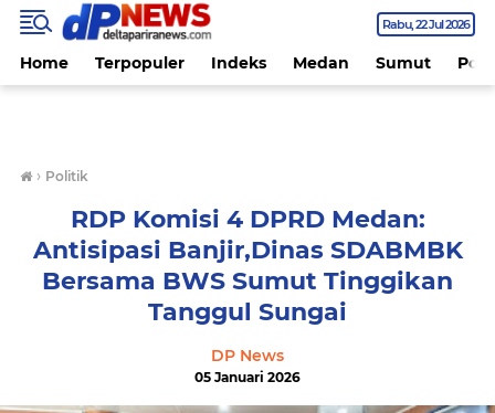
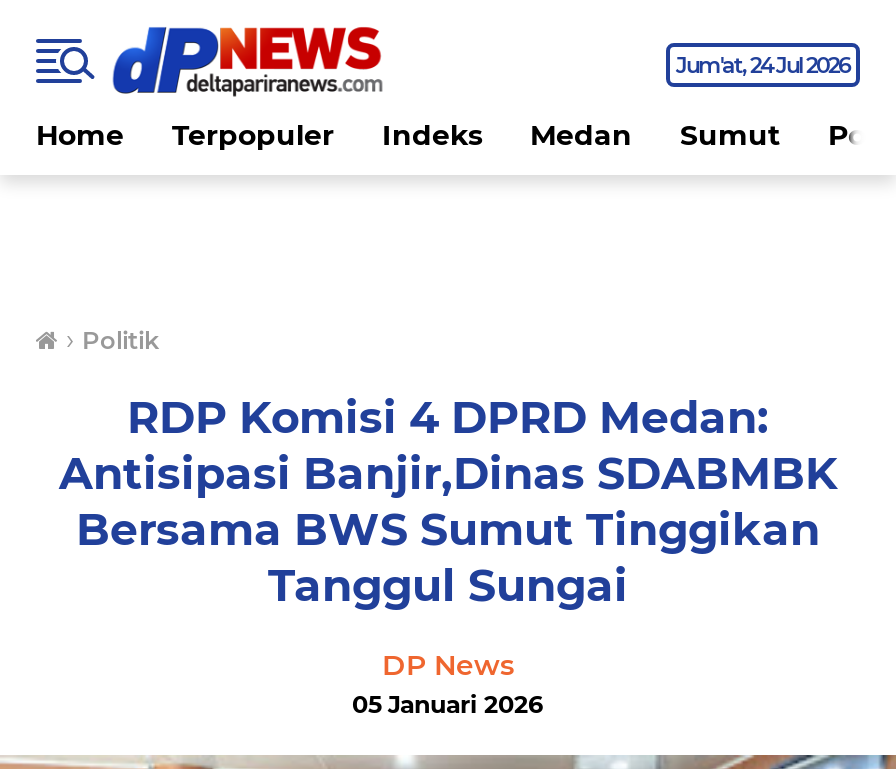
- Rabu 22 Jul 2026
+ Jum'at 24 Jul 2026
